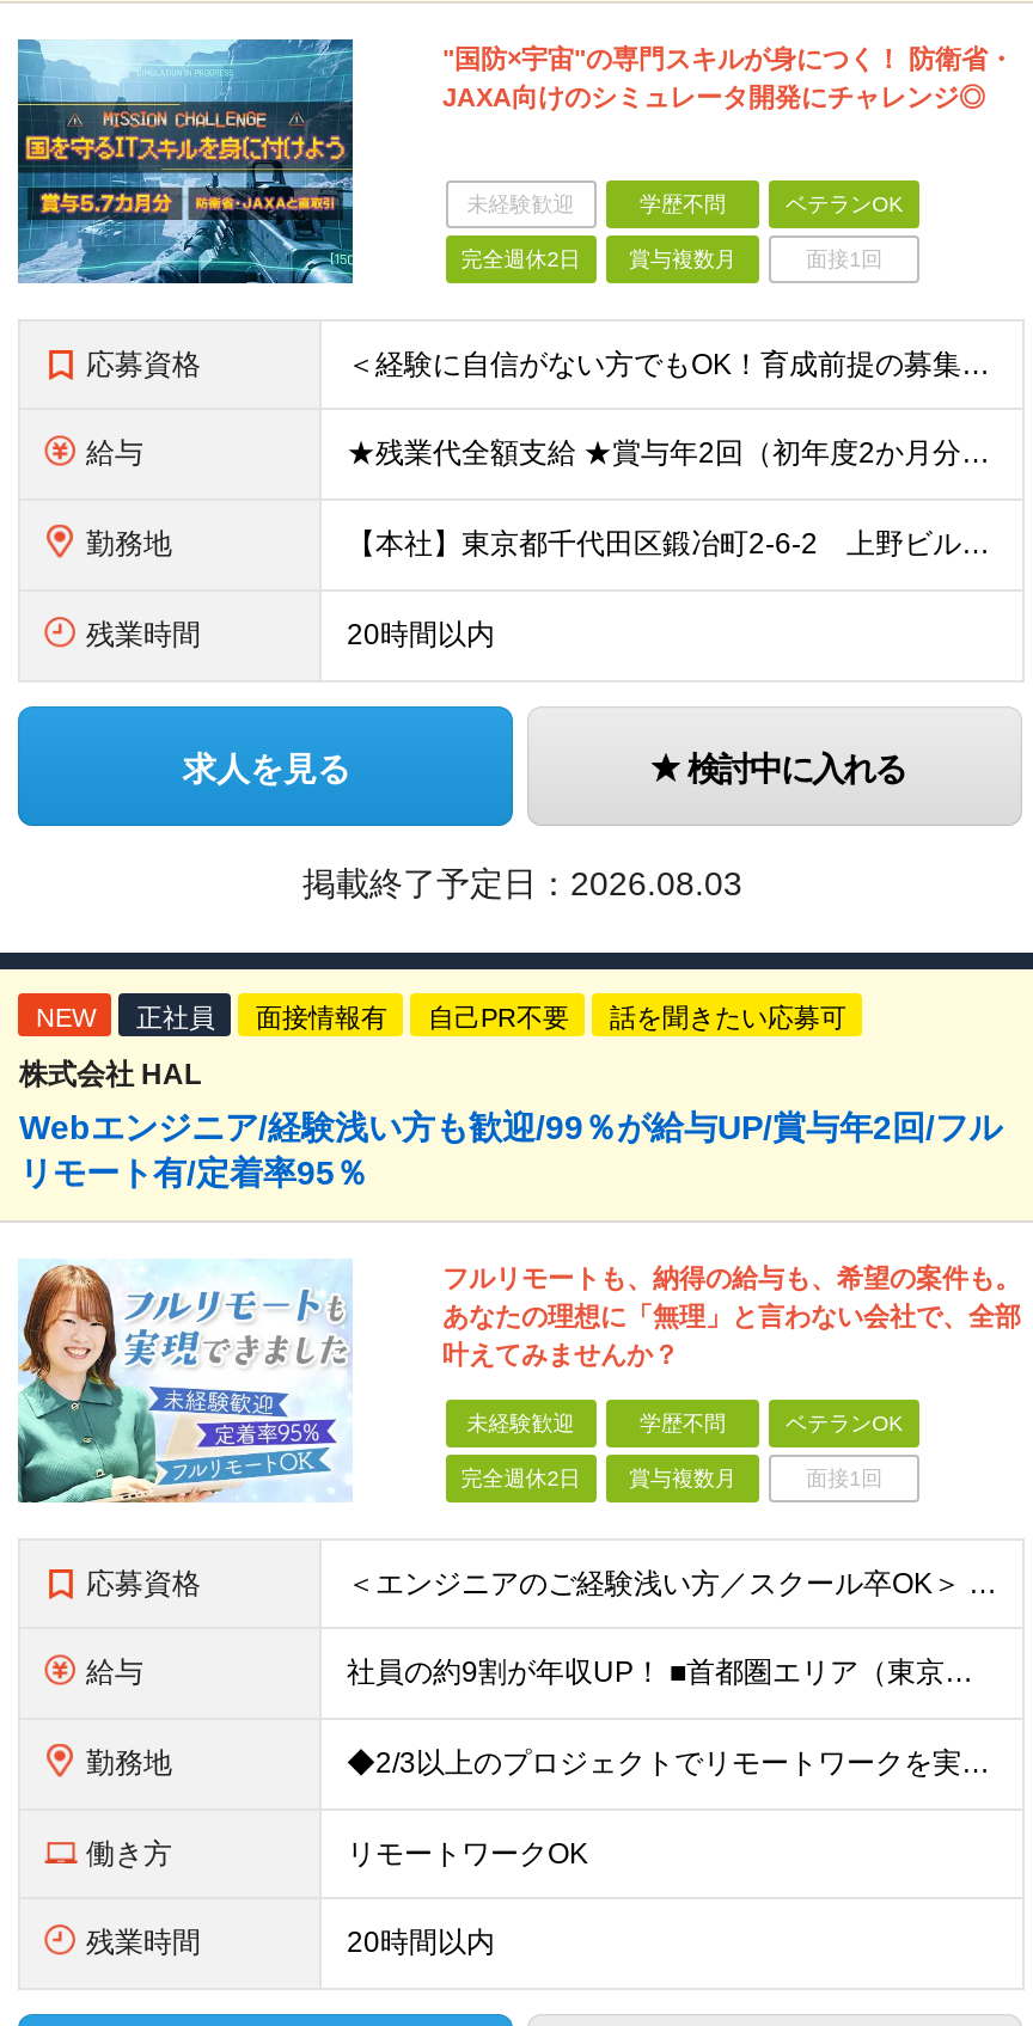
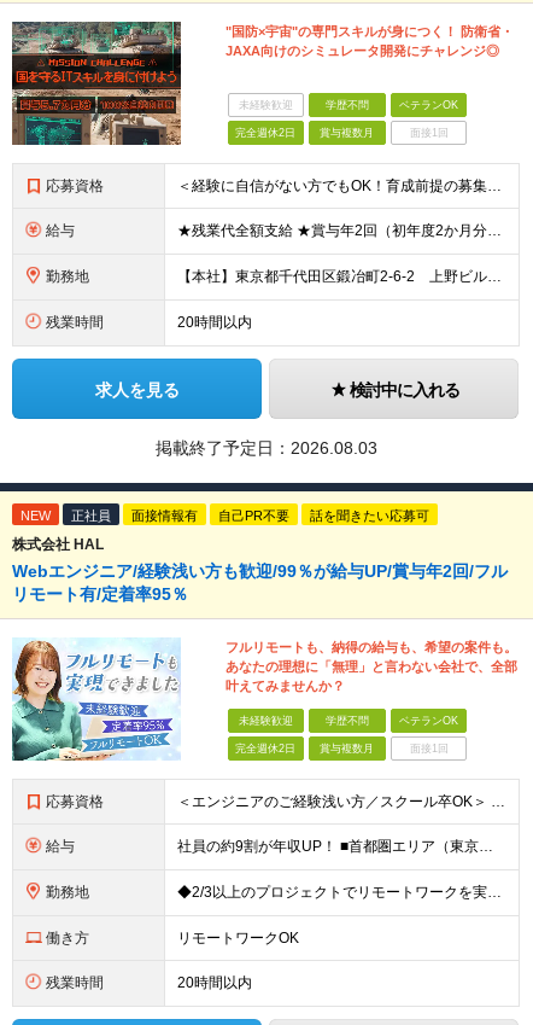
- [image]
+ [image]
